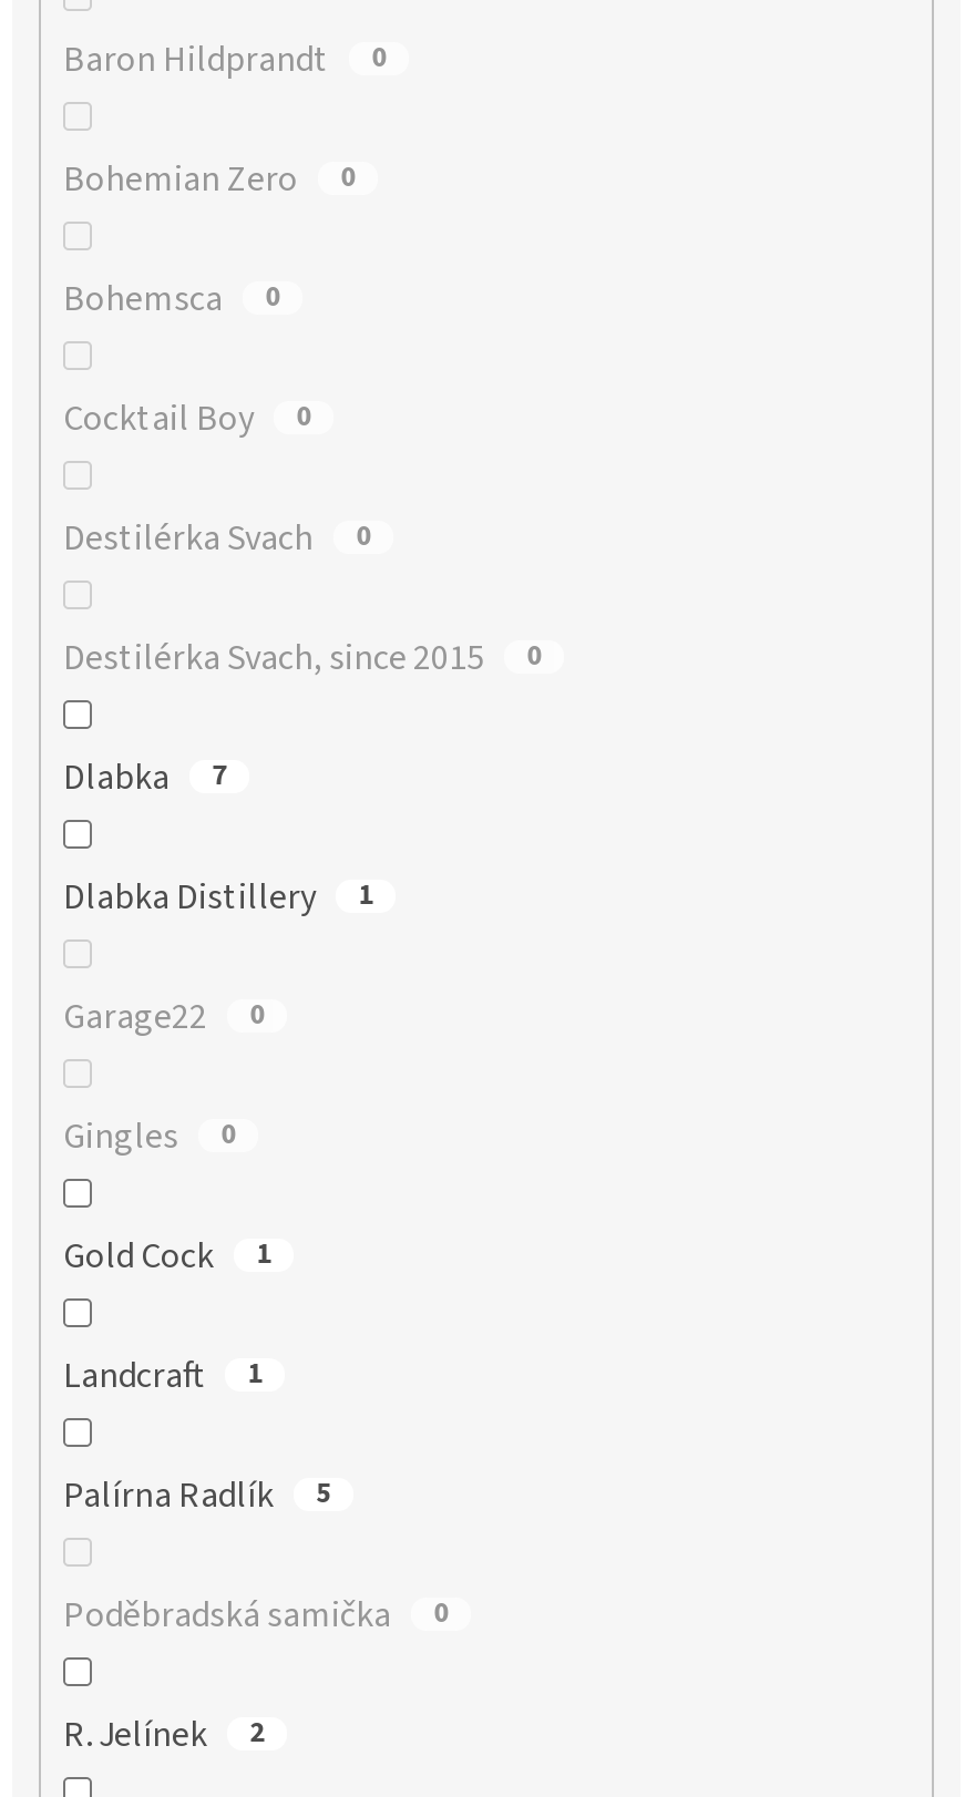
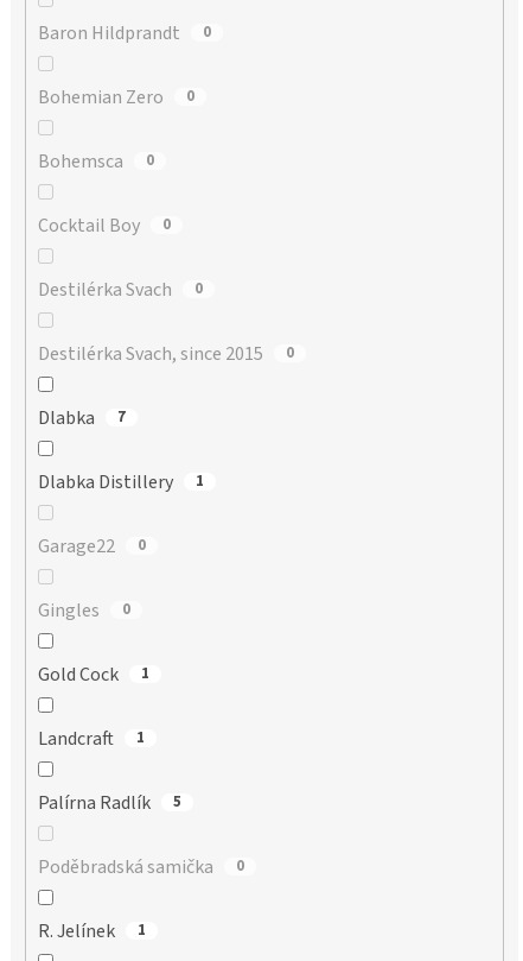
- R. Jelínek 2
+ R. Jelínek 1
